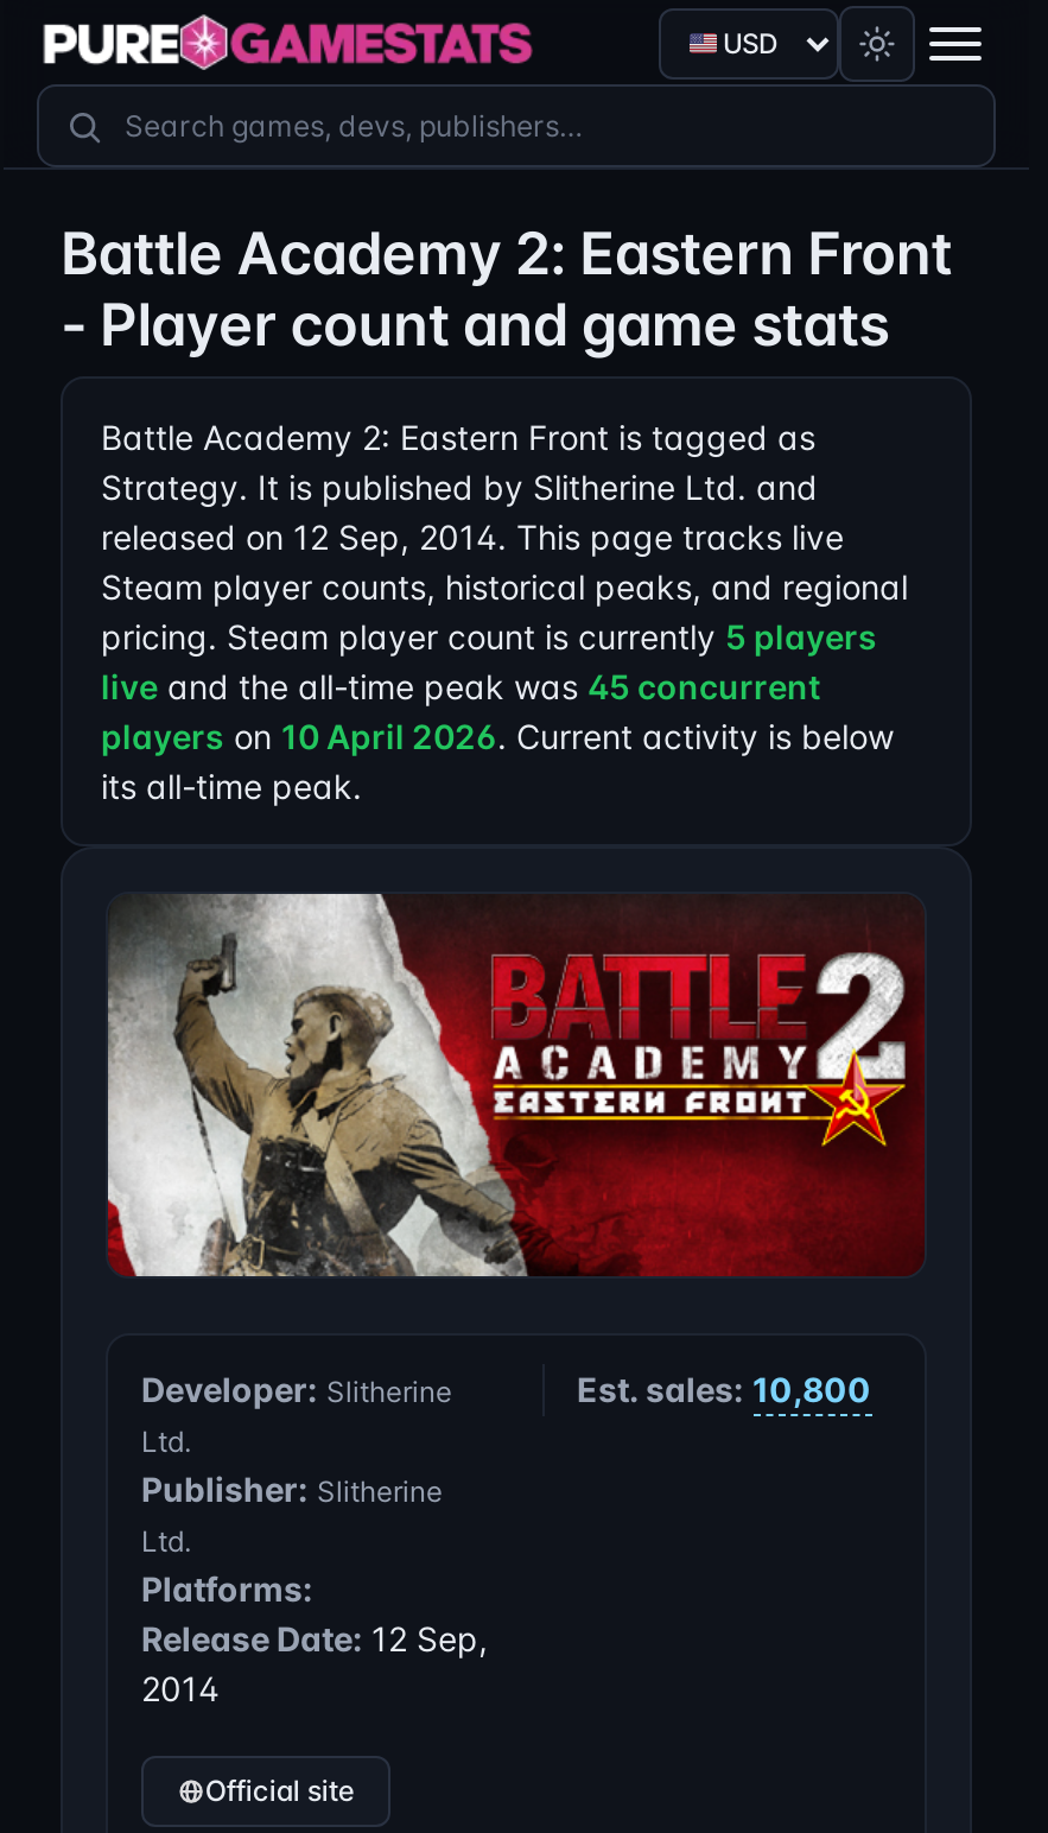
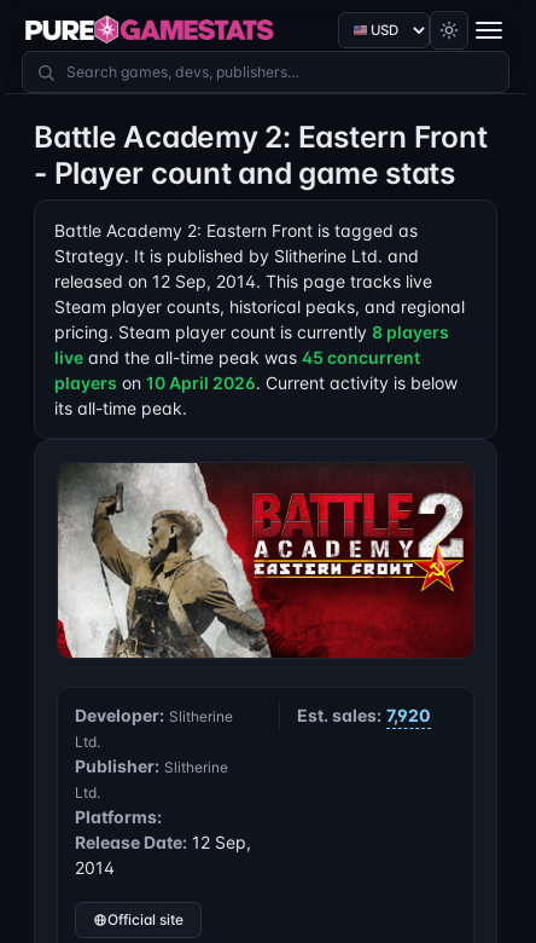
- pricing. Steam player count is currently 5 players
+ pricing. Steam player count is currently 8 players

- Est. sales: 10,800
+ Est. sales: 7,920
